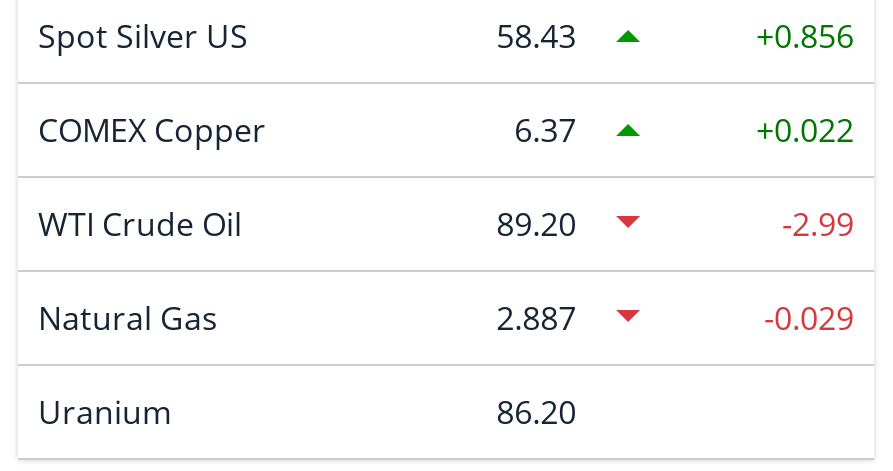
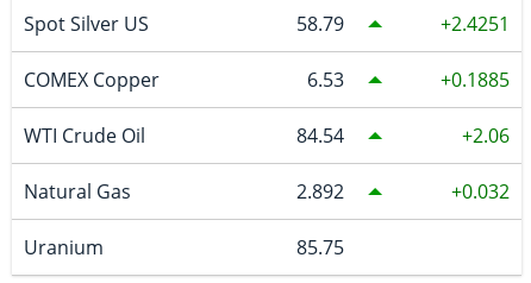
- 58.43
+ 58.79

- 0.856
+ 2.4251

- 6.37
+ 6.53

- 0.022
+ 0.1885

- 89.20
+ 84.54

- -2.99
+ 2.06

- 2.887
+ 2.892

- -0.029
+ 0.032

- 86.20
+ 85.75
